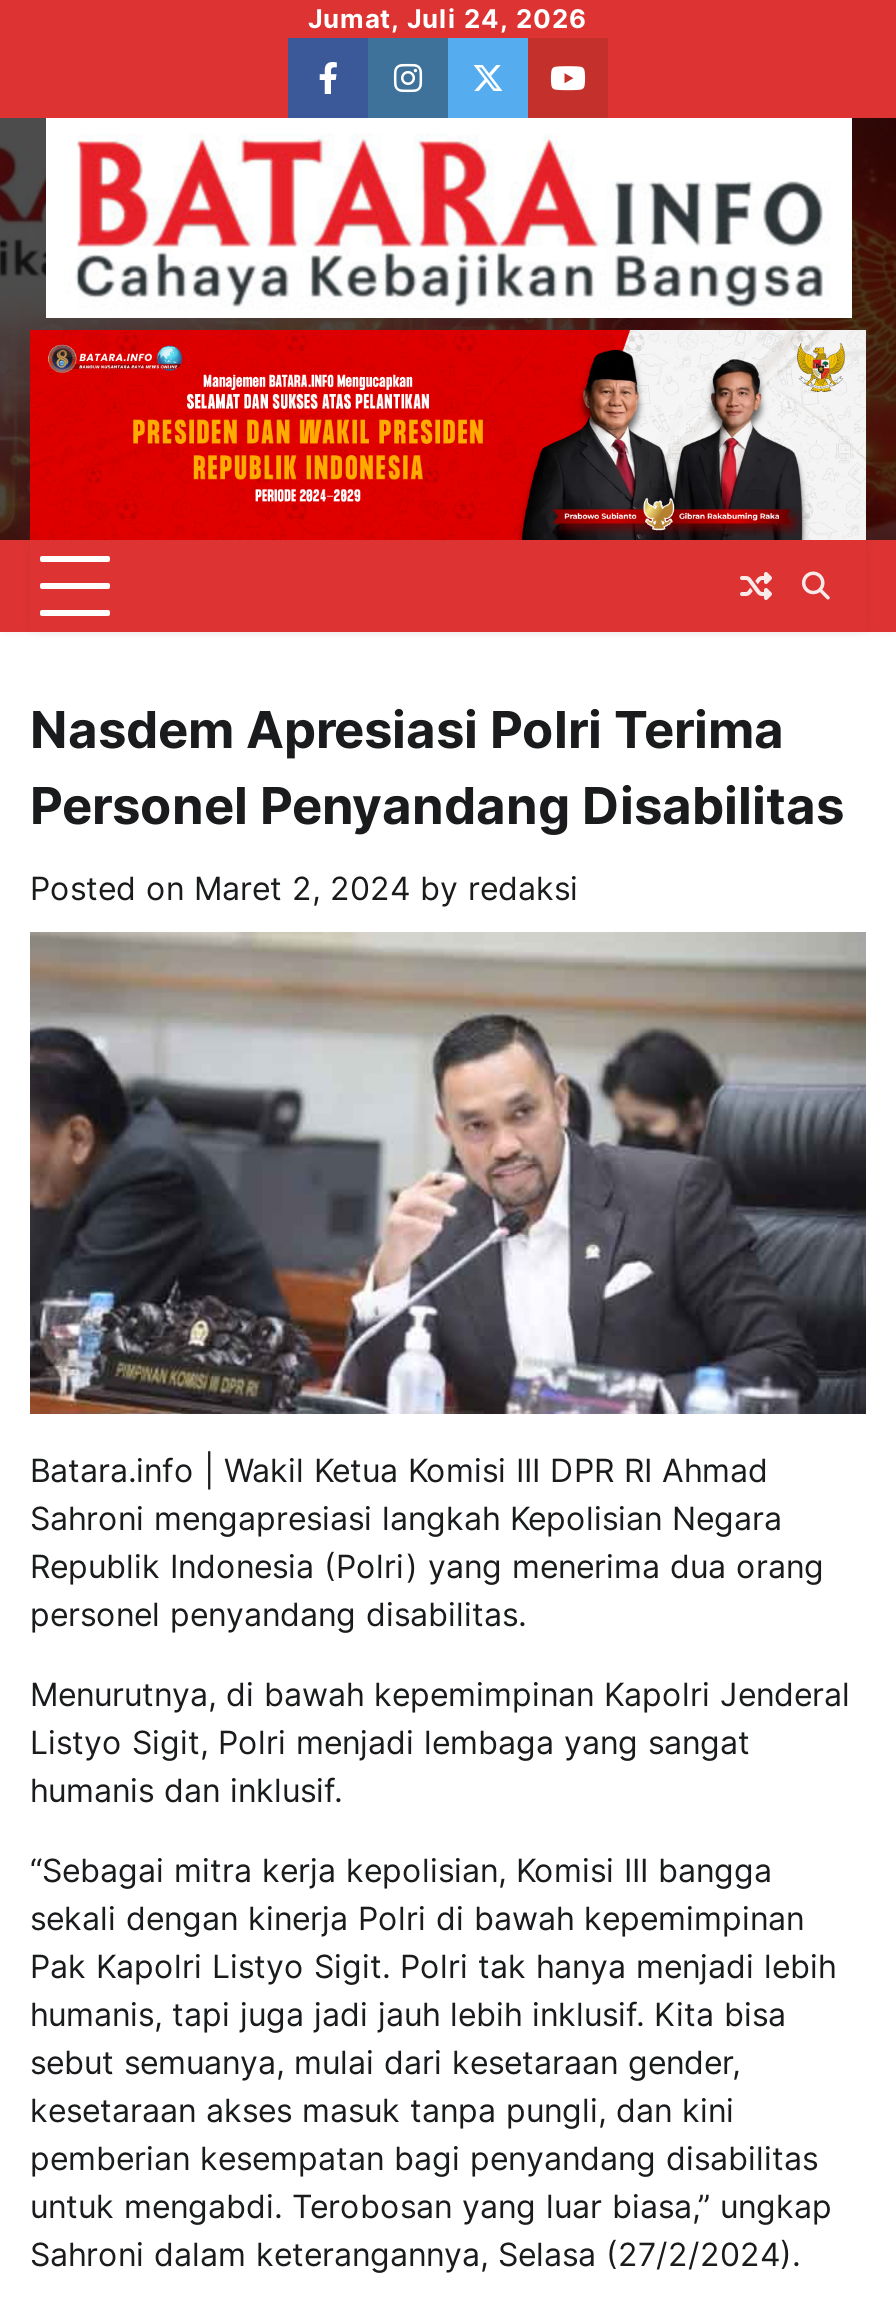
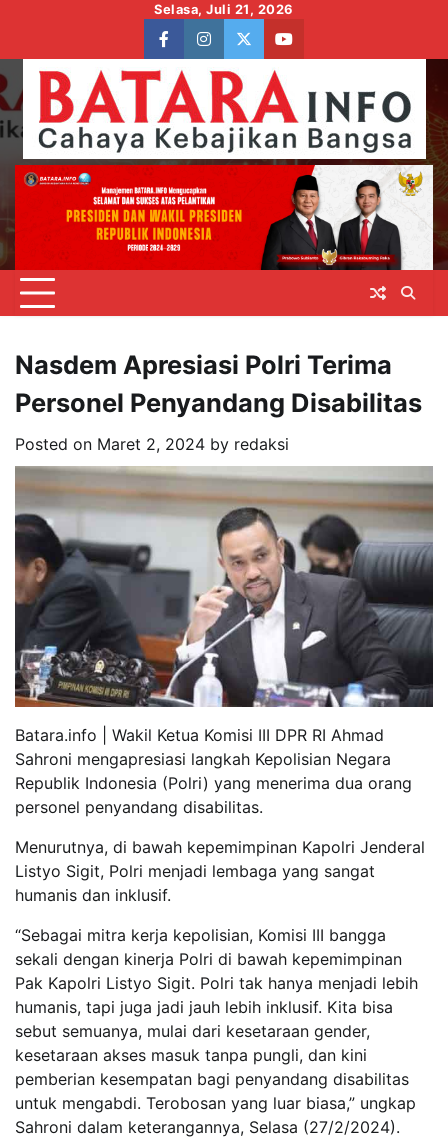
- Jumat, Juli 24, 2026
+ Selasa, Juli 21, 2026
